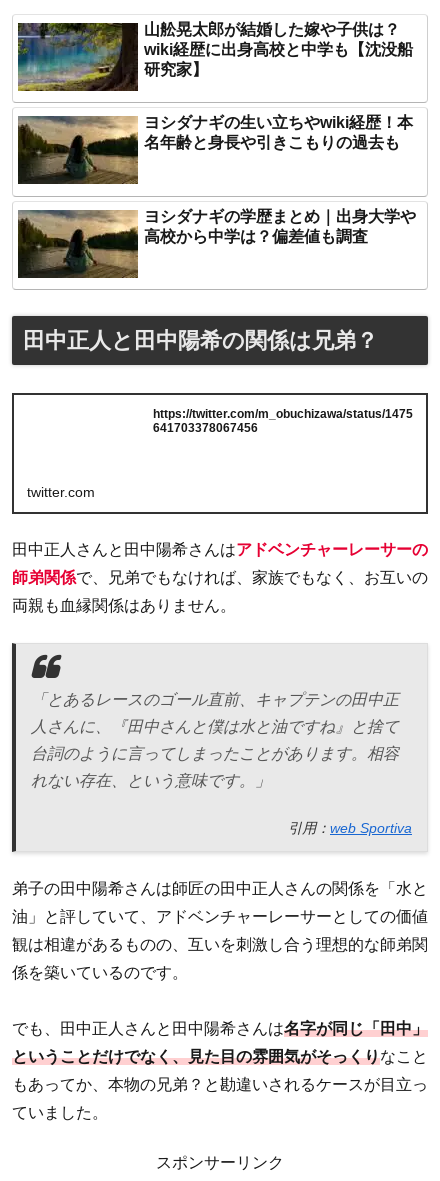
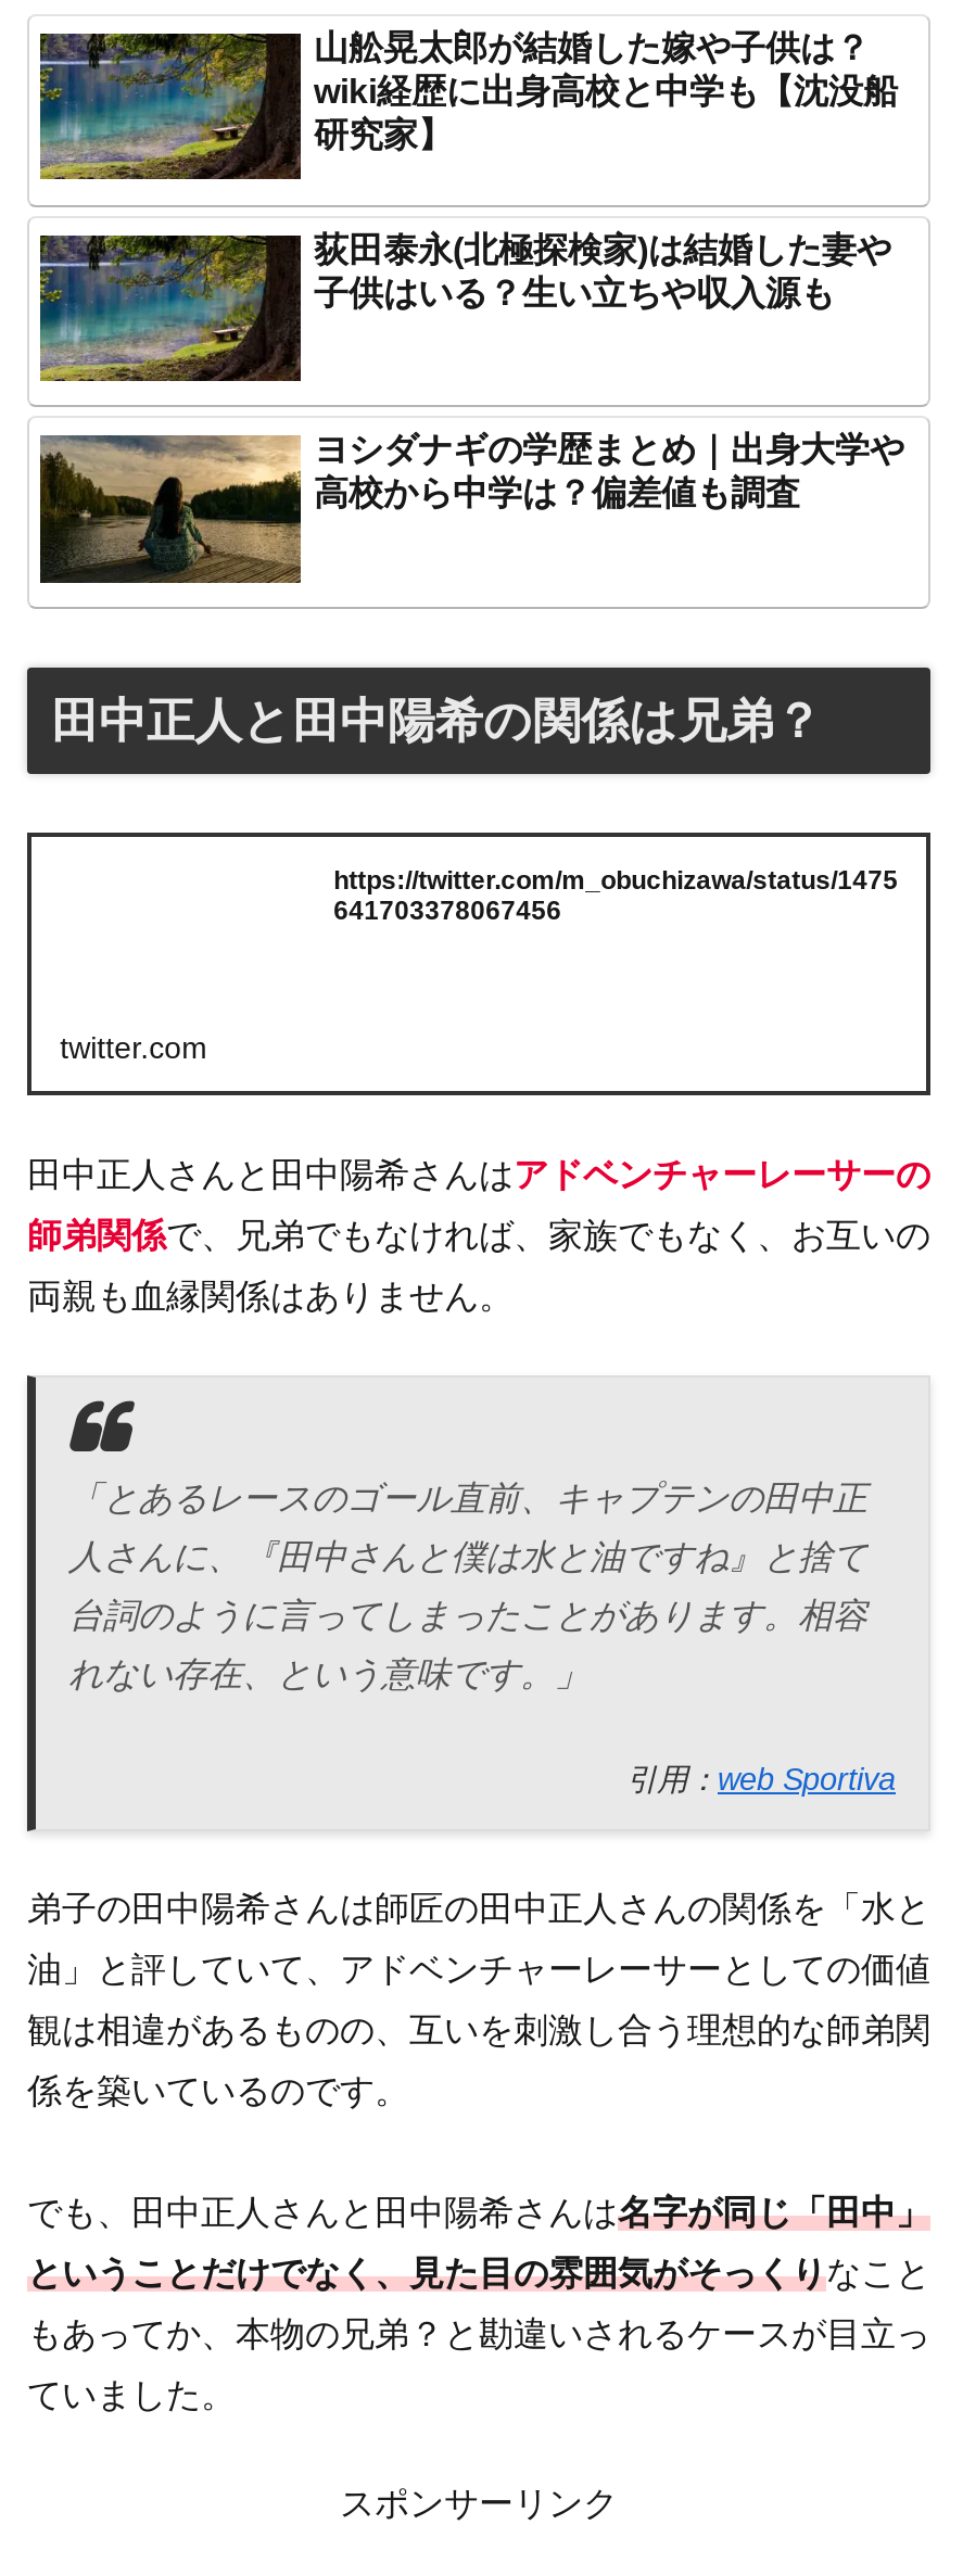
- [image]
- ヨシダナギの生い立ちやwiki経歴！本
- 名年齢と身長や引きこもりの過去も
+ [image]
+ 荻田泰永(北極探検家)は結婚した妻や
+ 子供はいる？生い立ちや収入源も
